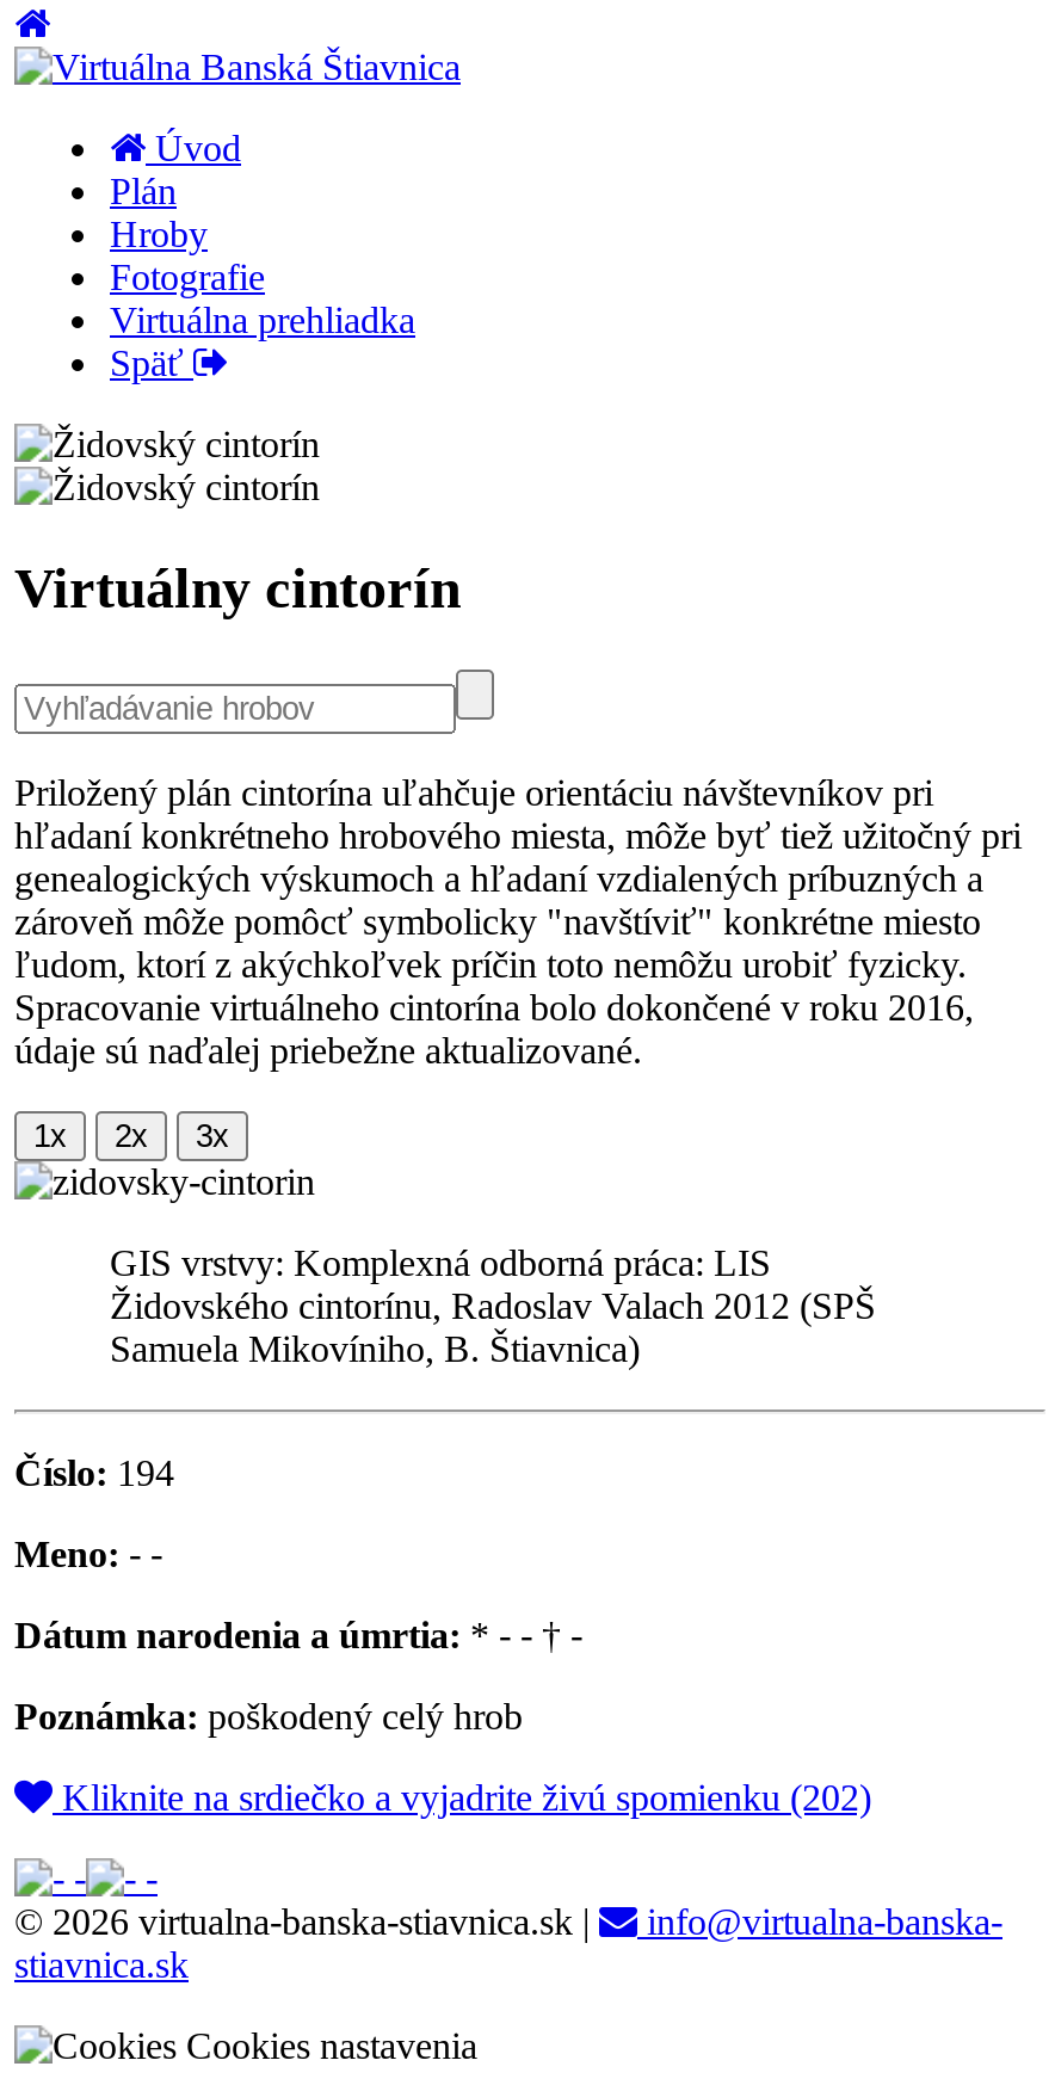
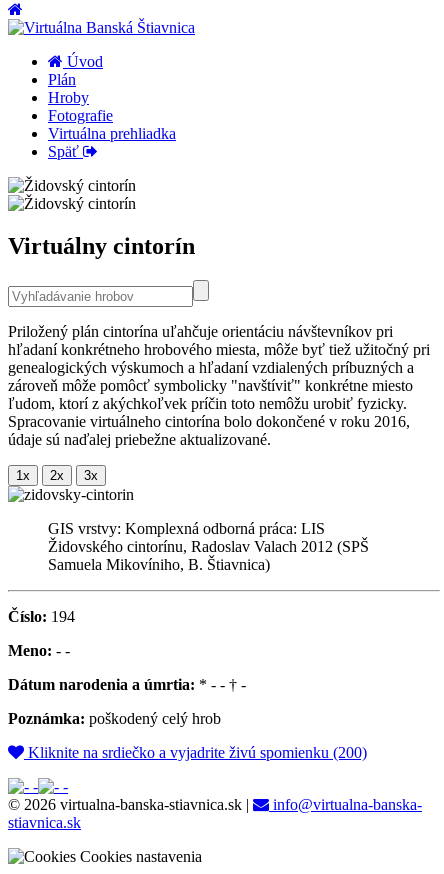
- Kliknite na srdiečko a vyjadrite živú spomienku (202)
+ Kliknite na srdiečko a vyjadrite živú spomienku (200)
